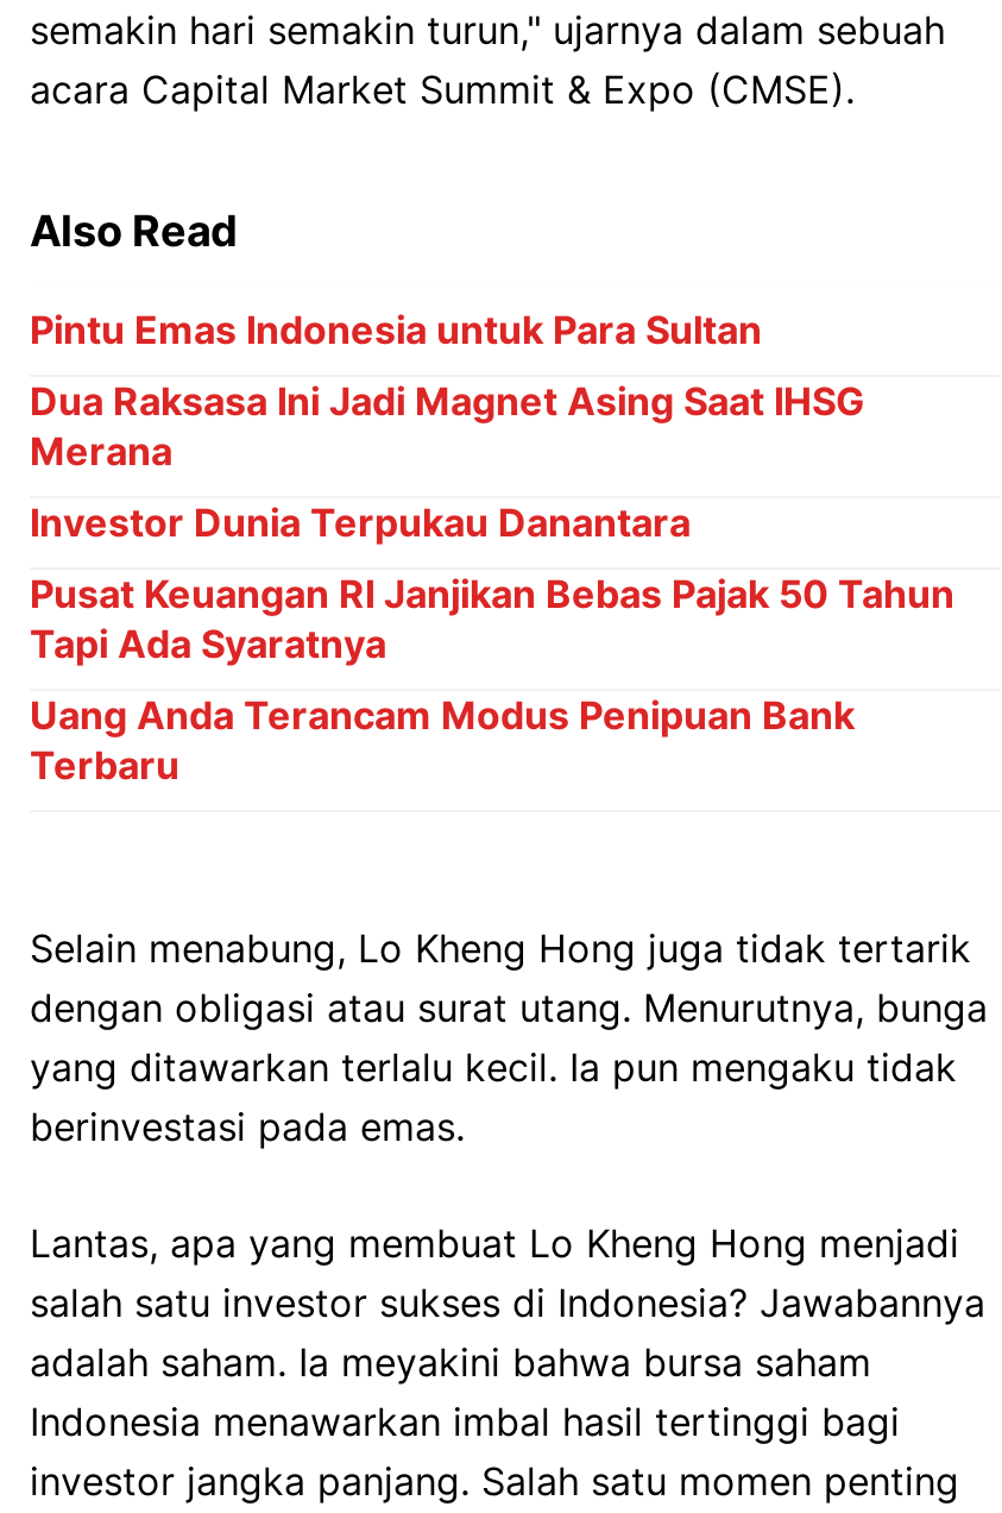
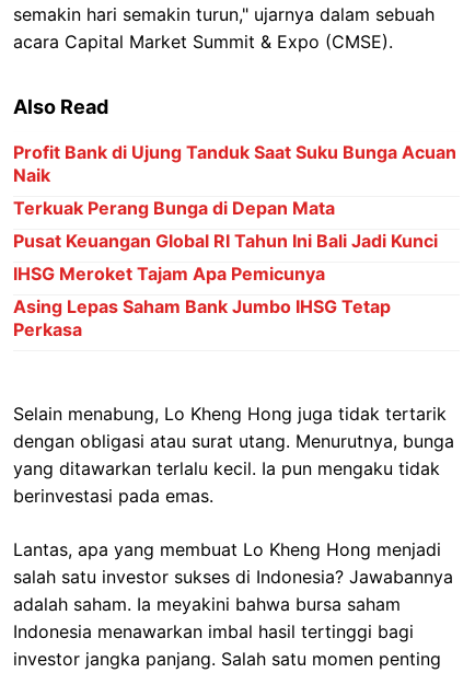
- Pintu Emas Indonesia untuk Para Sultan
+ Profit Bank di Ujung Tanduk Saat Suku Bunga Acuan
+ Naik

- Dua Raksasa Ini Jadi Magnet Asing Saat IHSG
- Merana
+ Terkuak Perang Bunga di Depan Mata

- Investor Dunia Terpukau Danantara
+ Pusat Keuangan Global RI Tahun Ini Bali Jadi Kunci

- Pusat Keuangan RI Janjikan Bebas Pajak 50 Tahun
- Tapi Ada Syaratnya
+ IHSG Meroket Tajam Apa Pemicunya

- Uang Anda Terancam Modus Penipuan Bank
- Terbaru
+ Asing Lepas Saham Bank Jumbo IHSG Tetap
+ Perkasa
